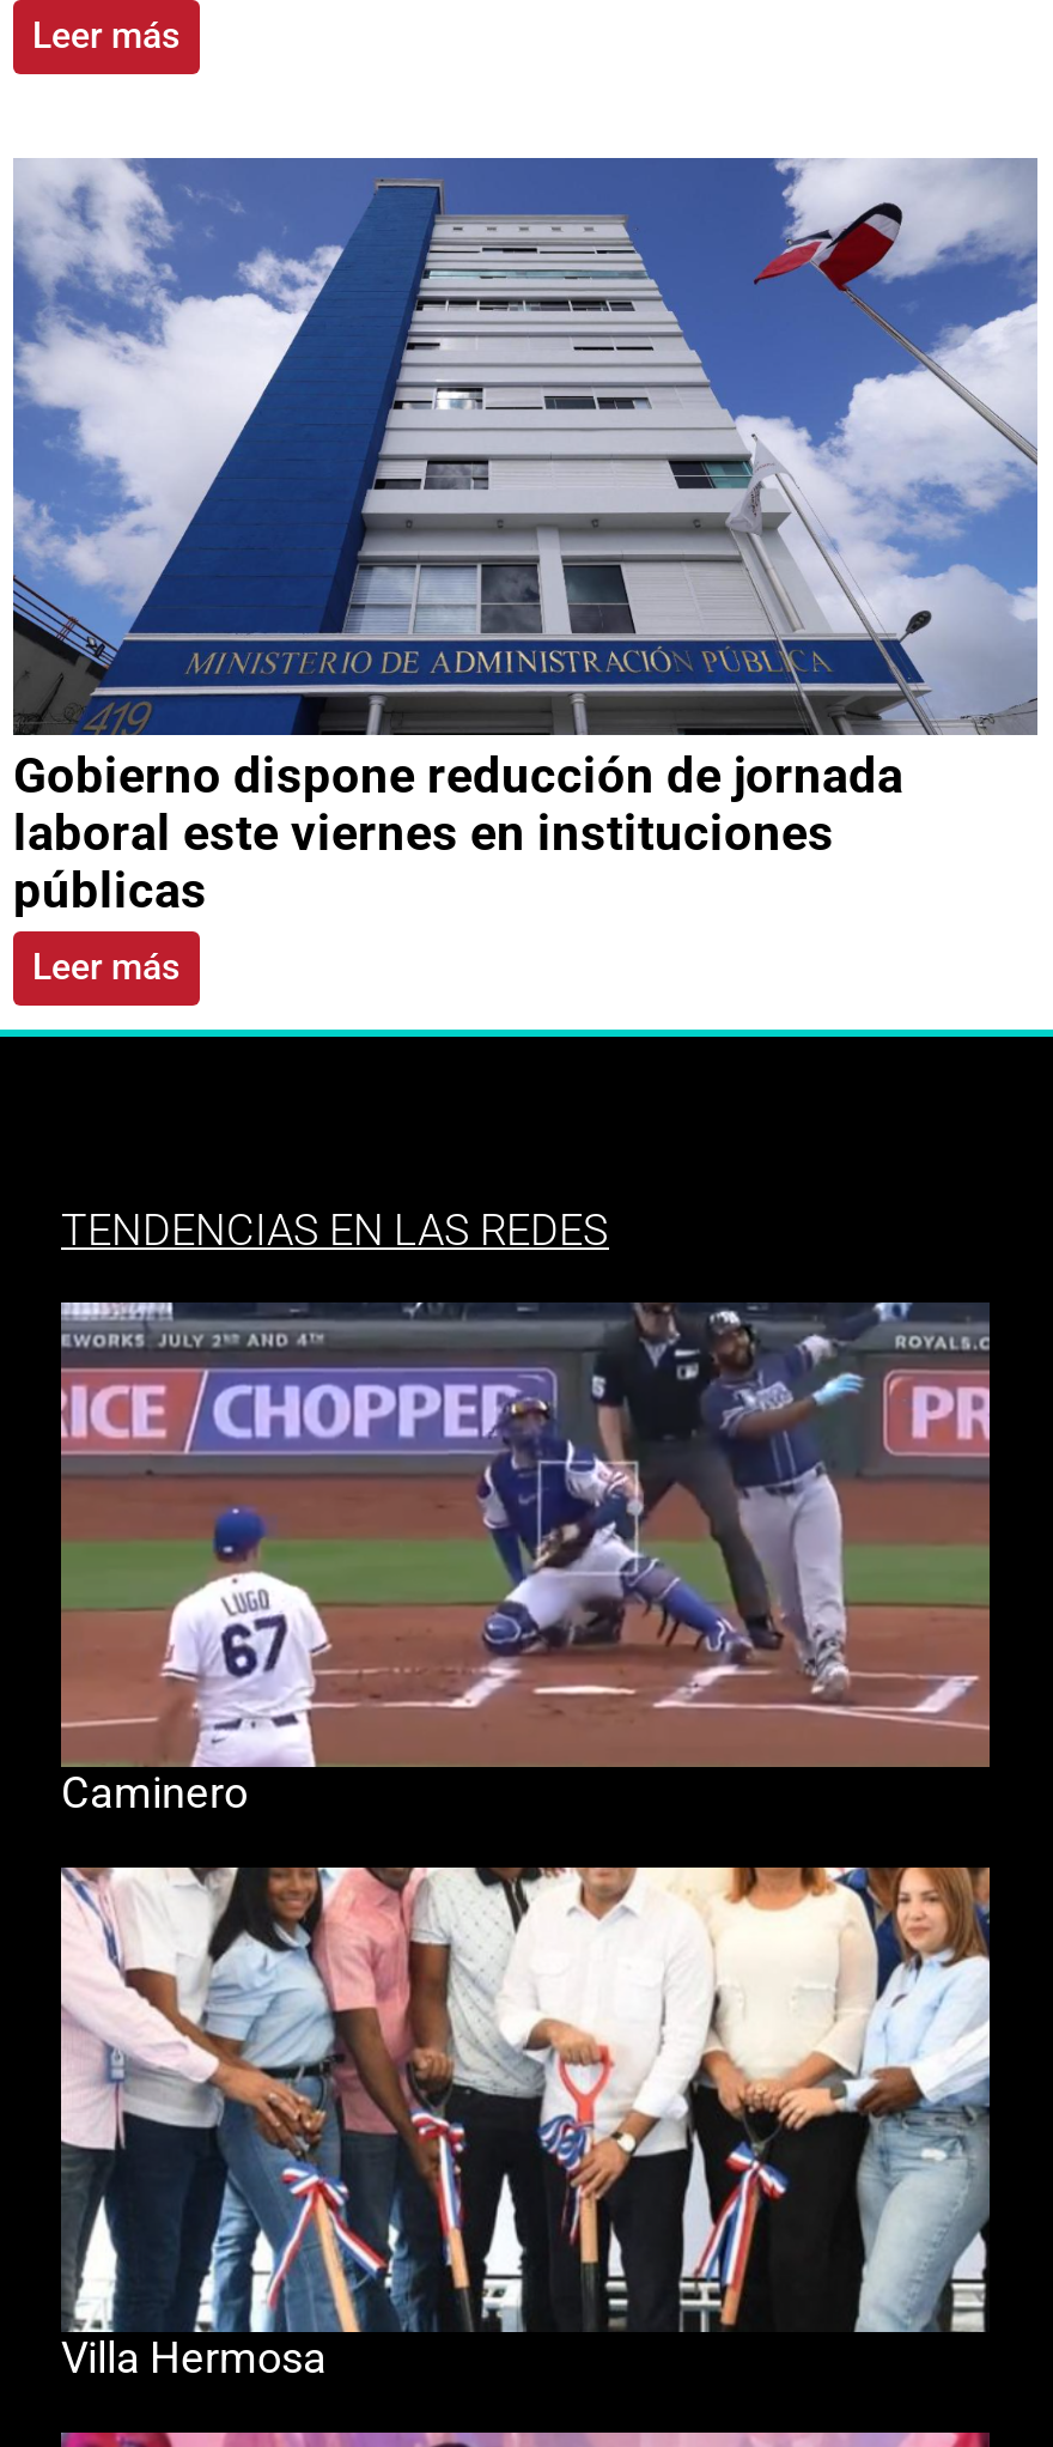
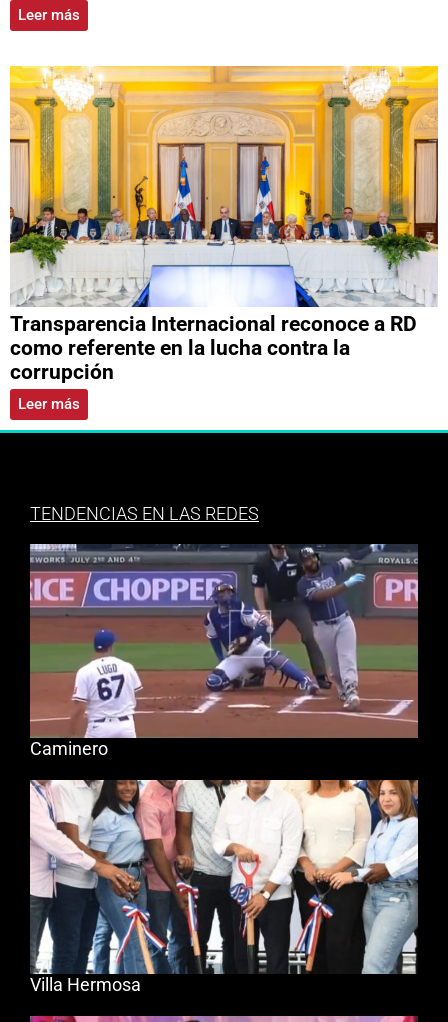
- [image]
- Gobierno dispone reducción de jornada
- laboral este viernes en instituciones
- públicas
+ [image]
+ Transparencia Internacional reconoce a RD
+ como referente en la lucha contra la
+ corrupción
